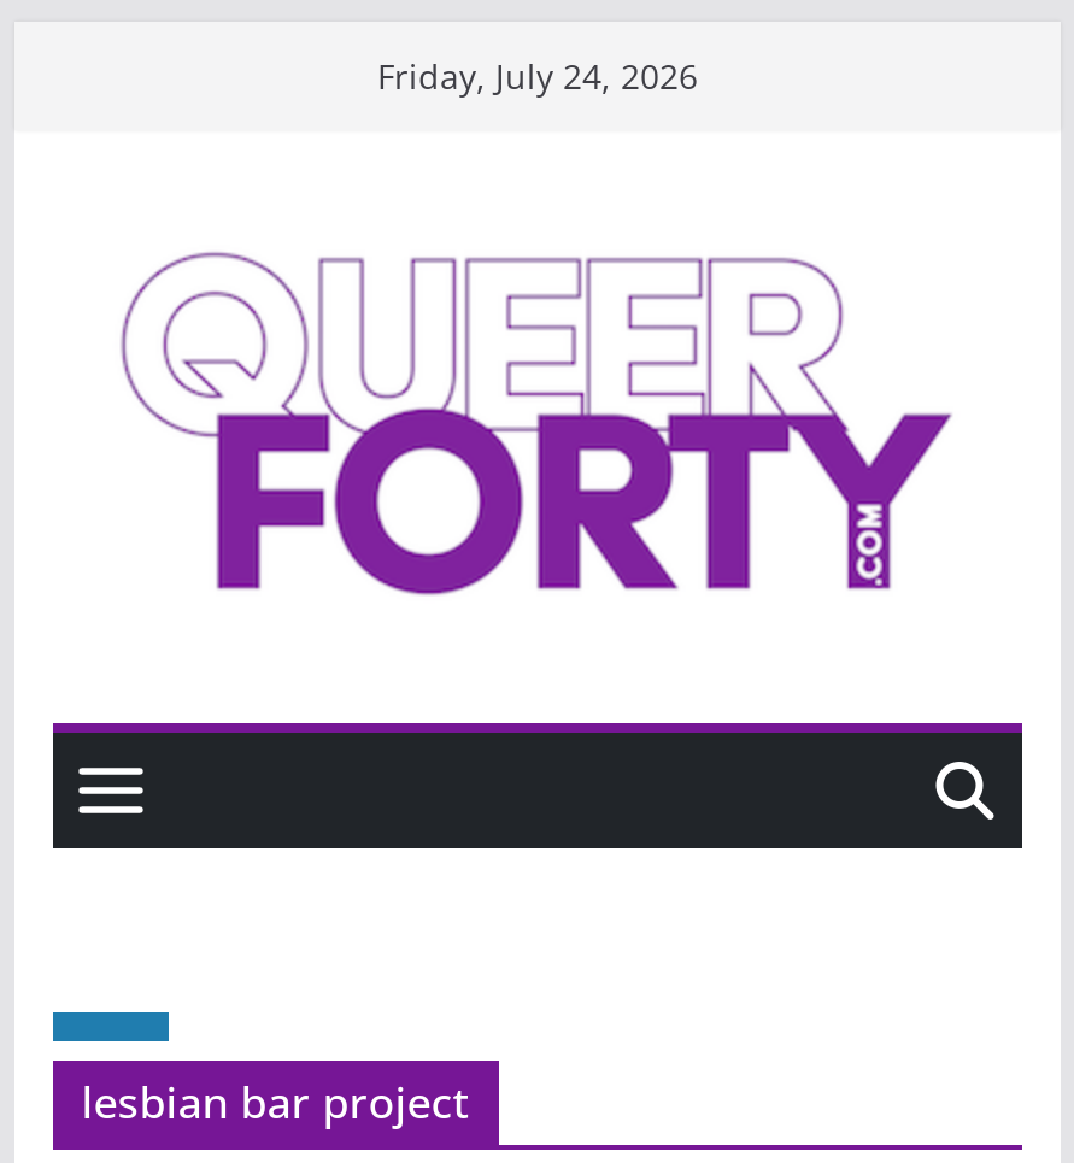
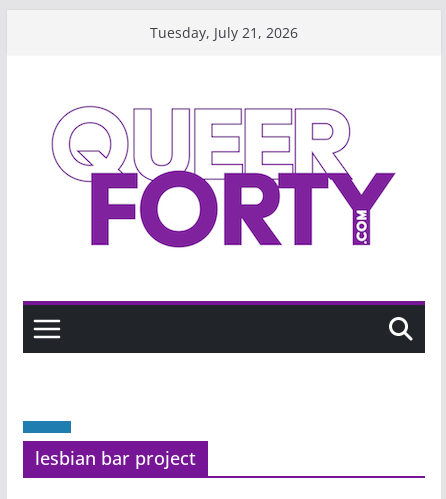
- Friday, July 24, 2026
+ Tuesday, July 21, 2026
